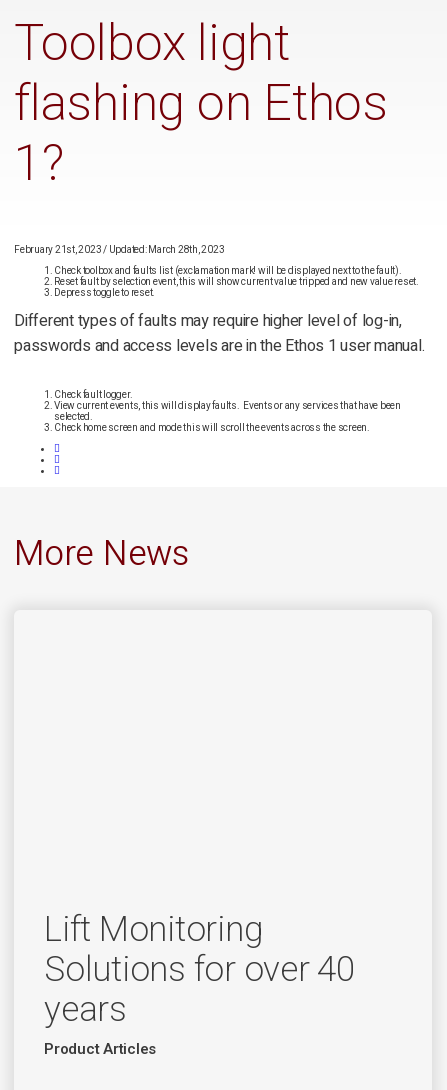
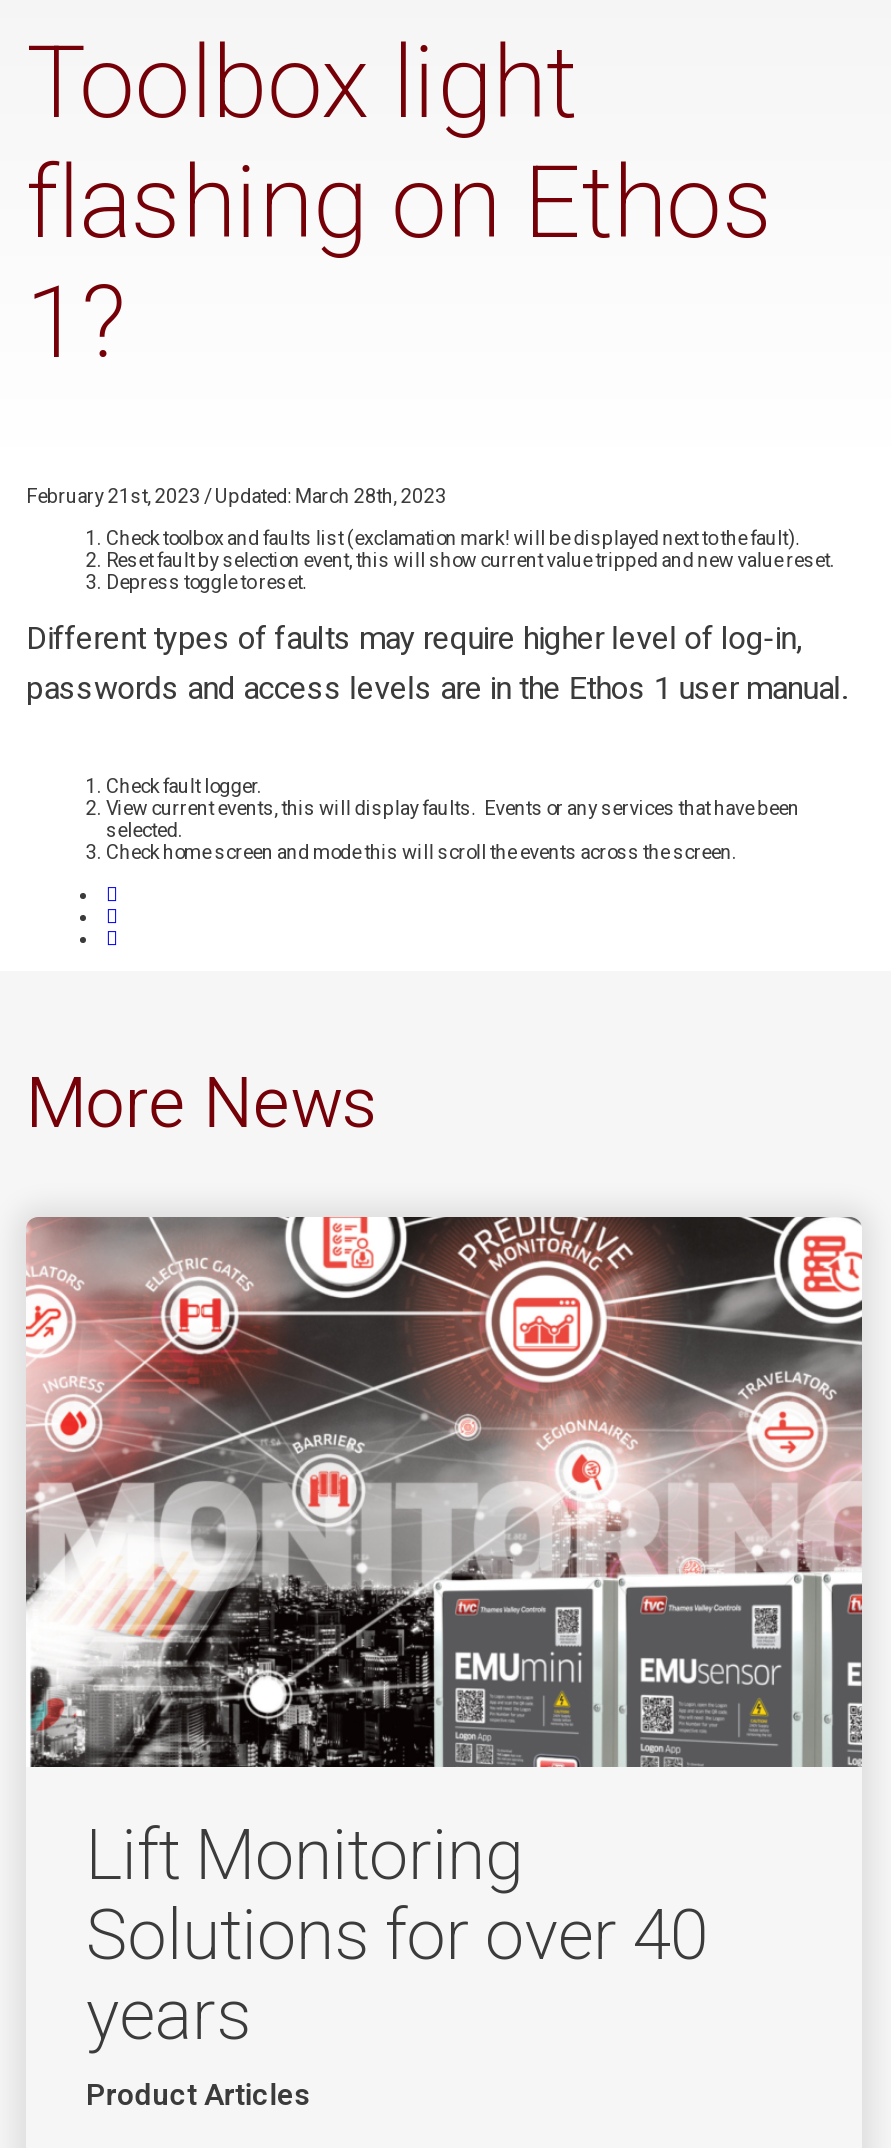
+ [image]
